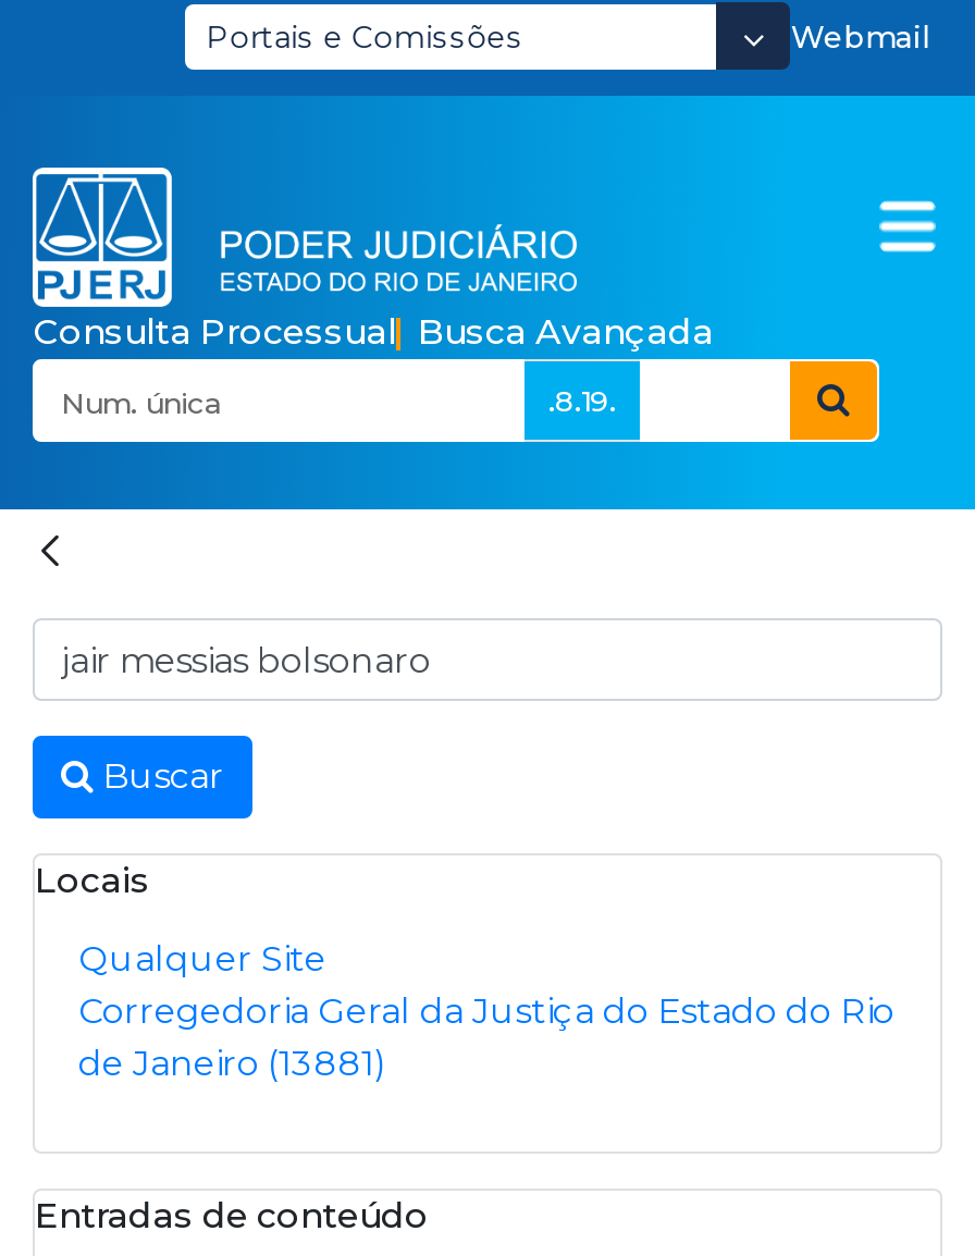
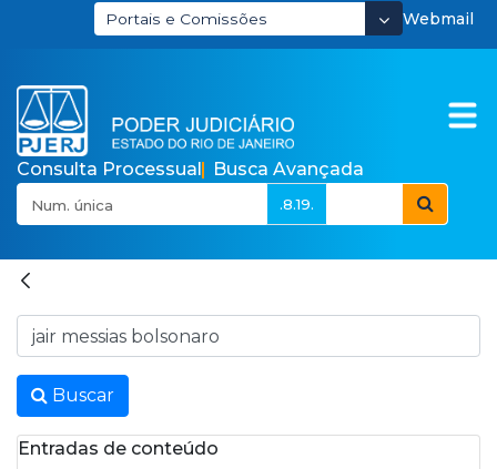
- Locais
- Qualquer Site
- Corregedoria Geral da Justiça do Estado do Rio
- de Janeiro (13881)
